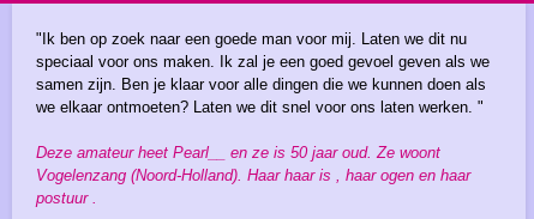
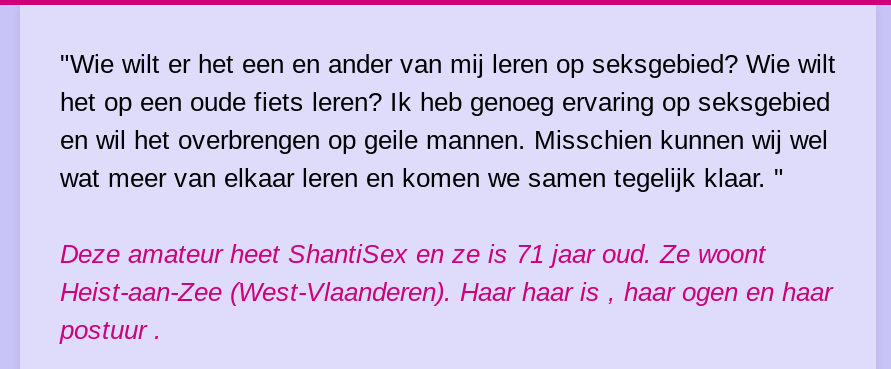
- "Ik ben op zoek naar een goede man voor mij. Laten we dit nu
- speciaal voor ons maken. Ik zal je een goed gevoel geven als we
- samen zijn. Ben je klaar voor alle dingen die we kunnen doen als
- we elkaar ontmoeten? Laten we dit snel voor ons laten werken. "
+ "Wie wilt er het een en ander van mij leren op seksgebied? Wie wilt
+ het op een oude fiets leren? Ik heb genoeg ervaring op seksgebied
+ en wil het overbrengen op geile mannen. Misschien kunnen wij wel
+ wat meer van elkaar leren en komen we samen tegelijk klaar. "

- Deze amateur heet Pearl__ en ze is 50 jaar oud. Ze woont
- Vogelenzang (Noord-Holland). Haar haar is , haar ogen en haar
+ Deze amateur heet ShantiSex en ze is 71 jaar oud. Ze woont
+ Heist-aan-Zee (West-Vlaanderen). Haar haar is , haar ogen en haar
